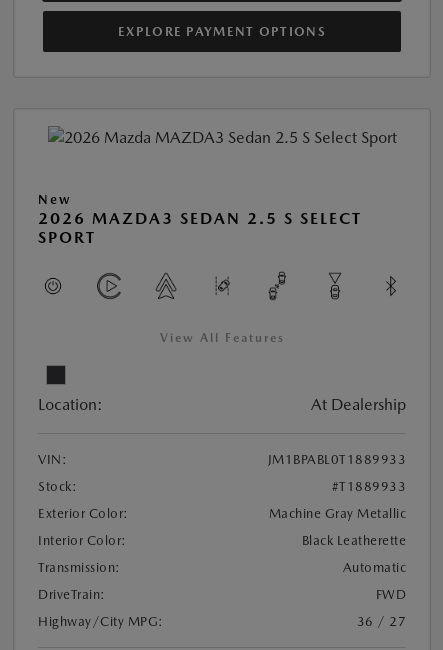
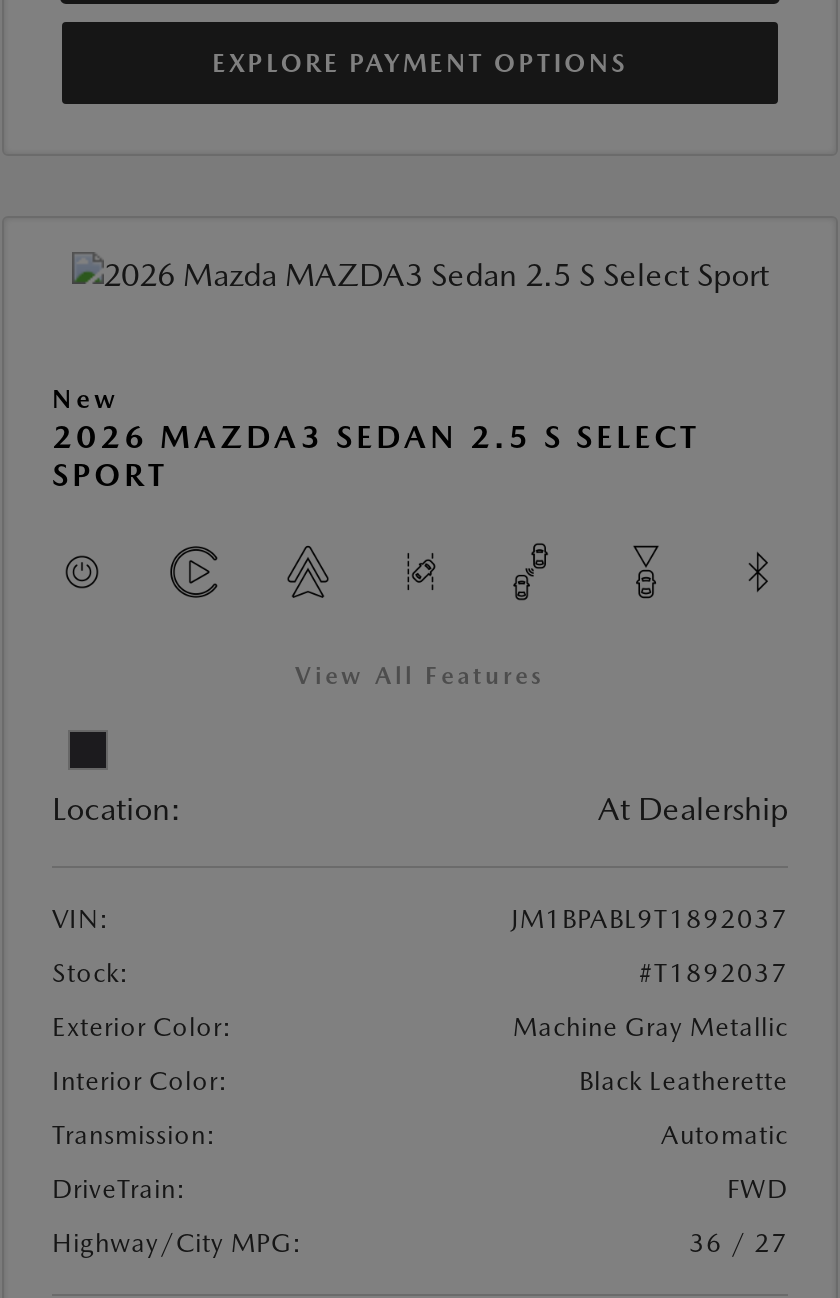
- JM1BPABL0T1889933
+ JM1BPABL9T1892037

- #T1889933
+ #T1892037
